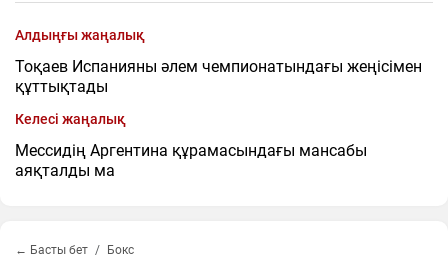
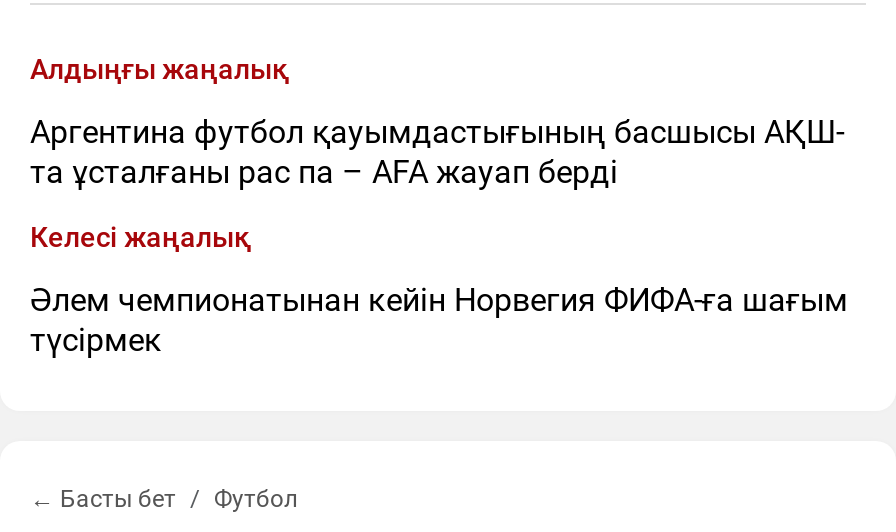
- Тоқаев Испанияны әлем чемпионатындағы жеңісімен
- құттықтады
+ Аргентина футбол қауымдастығының басшысы АҚШ-
+ та ұсталғаны рас па – AFA жауап берді

- Мессидің Аргентина құрамасындағы мансабы
- аяқталды ма
+ Әлем чемпионатынан кейін Норвегия ФИФА-ға шағым
+ түсірмек

- Бокс
+ Футбол
